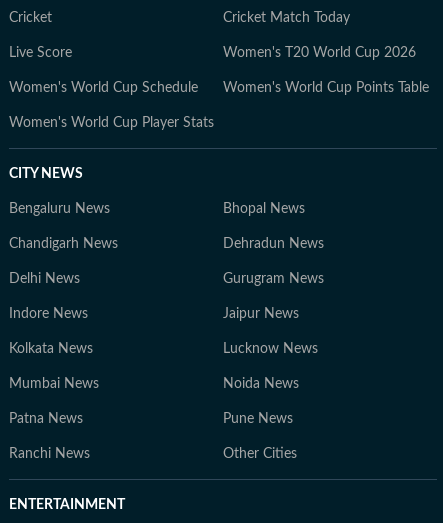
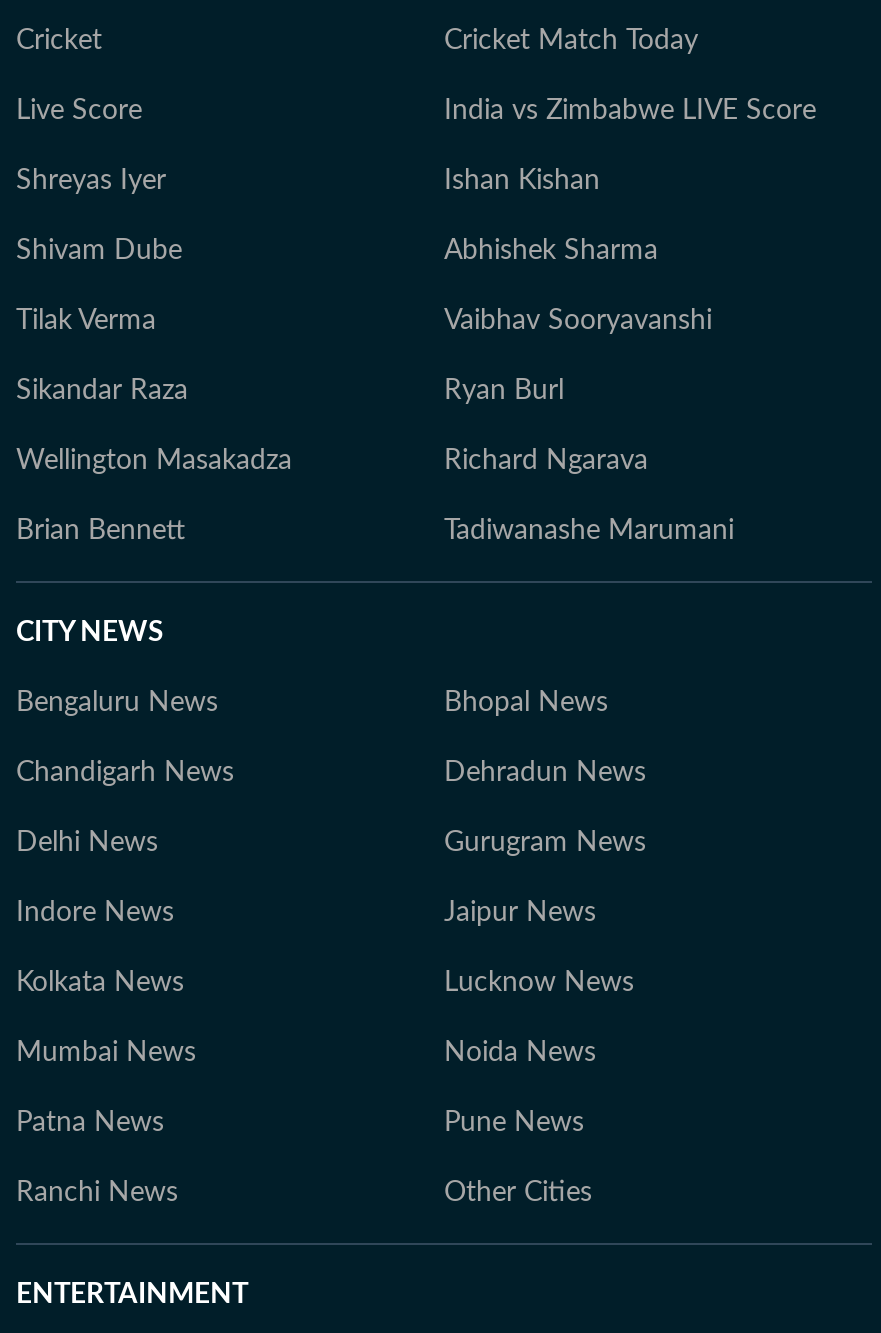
- Women's T20 World Cup 2026
- Women's World Cup Schedule
- Women's World Cup Points Table
- Women's World Cup Player Stats
+ India vs Zimbabwe LIVE Score
+ Shreyas Iyer
+ Ishan Kishan
+ Shivam Dube
+ Abhishek Sharma
+ Tilak Verma
+ Vaibhav Sooryavanshi
+ Sikandar Raza
+ Ryan Burl
+ Wellington Masakadza
+ Richard Ngarava
+ Brian Bennett
+ Tadiwanashe Marumani
